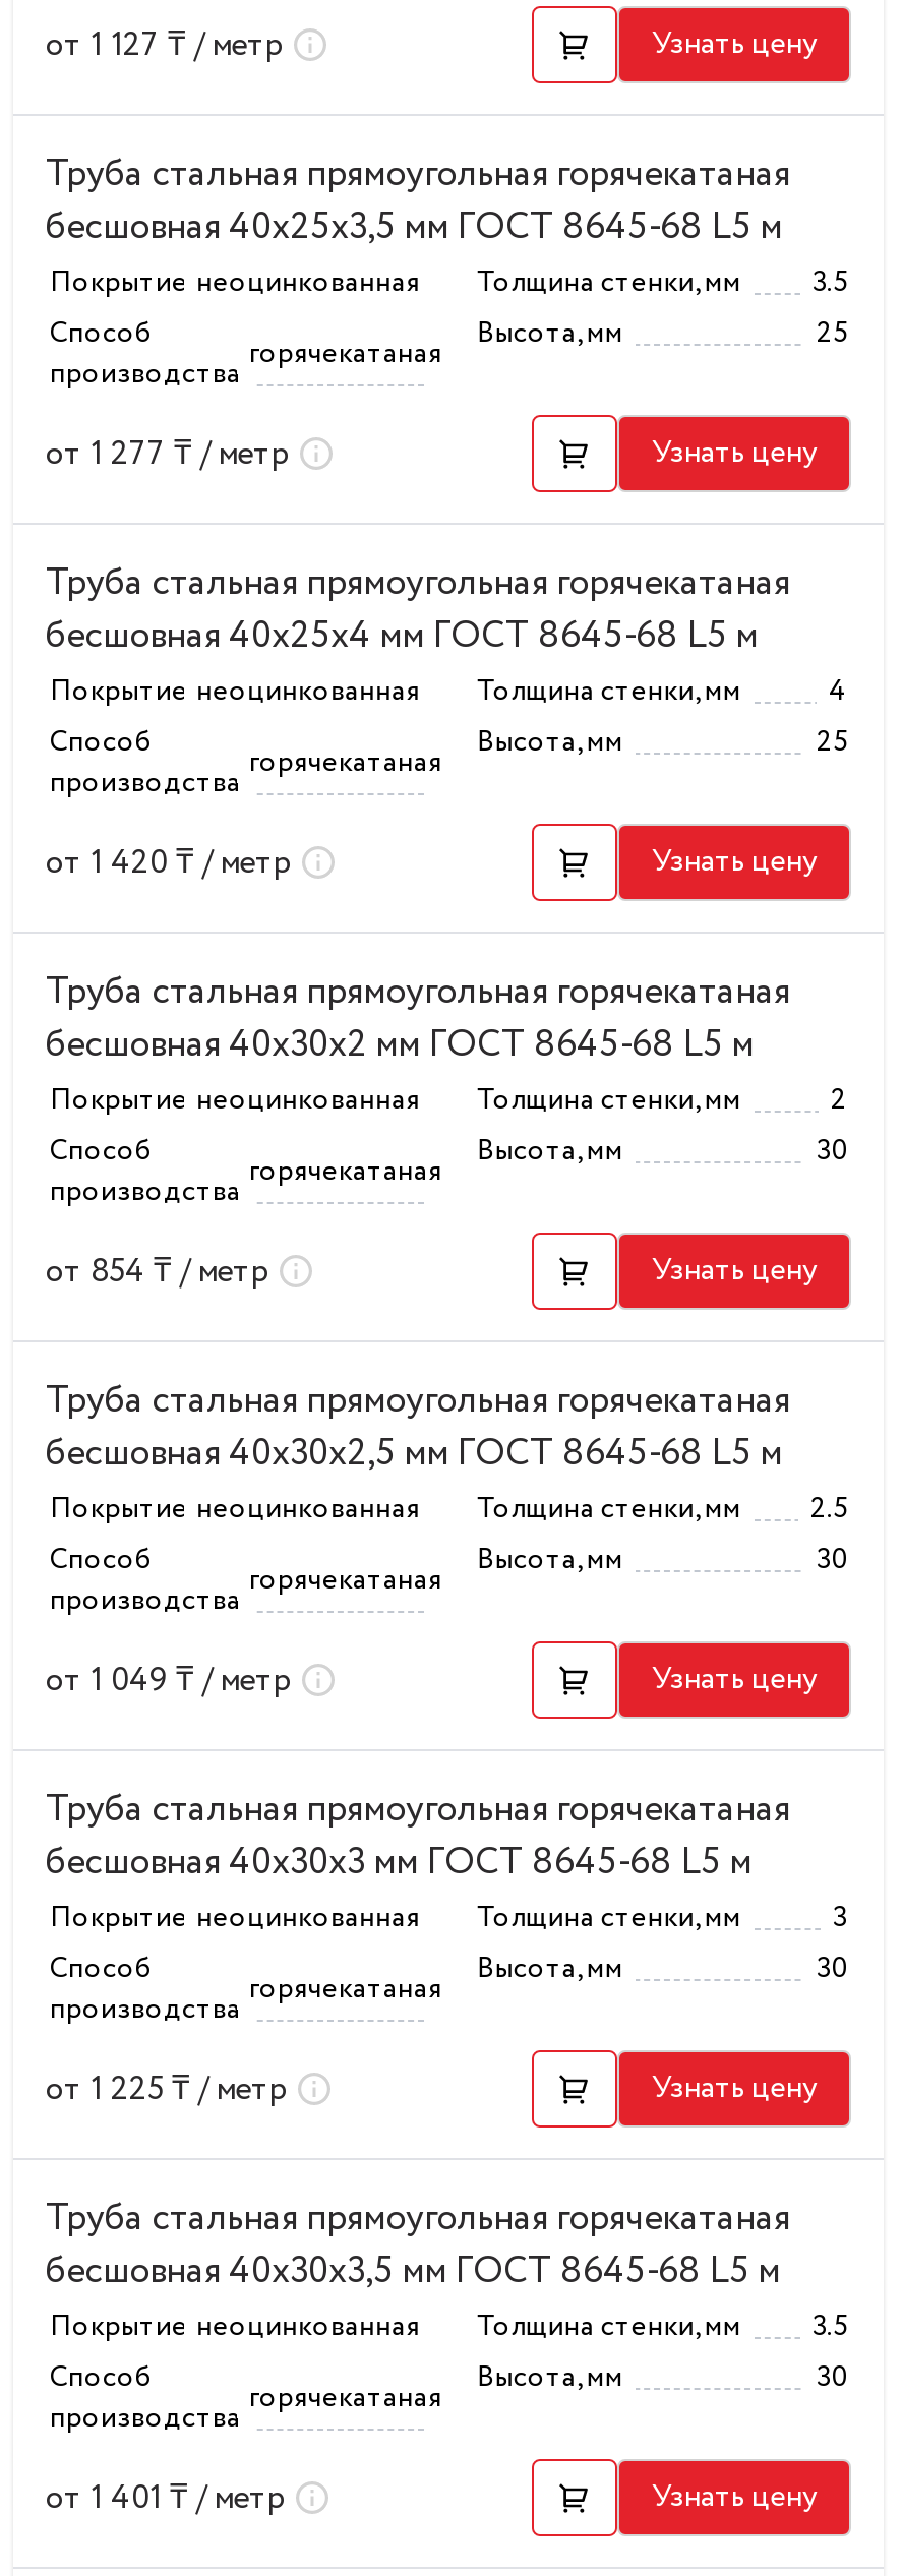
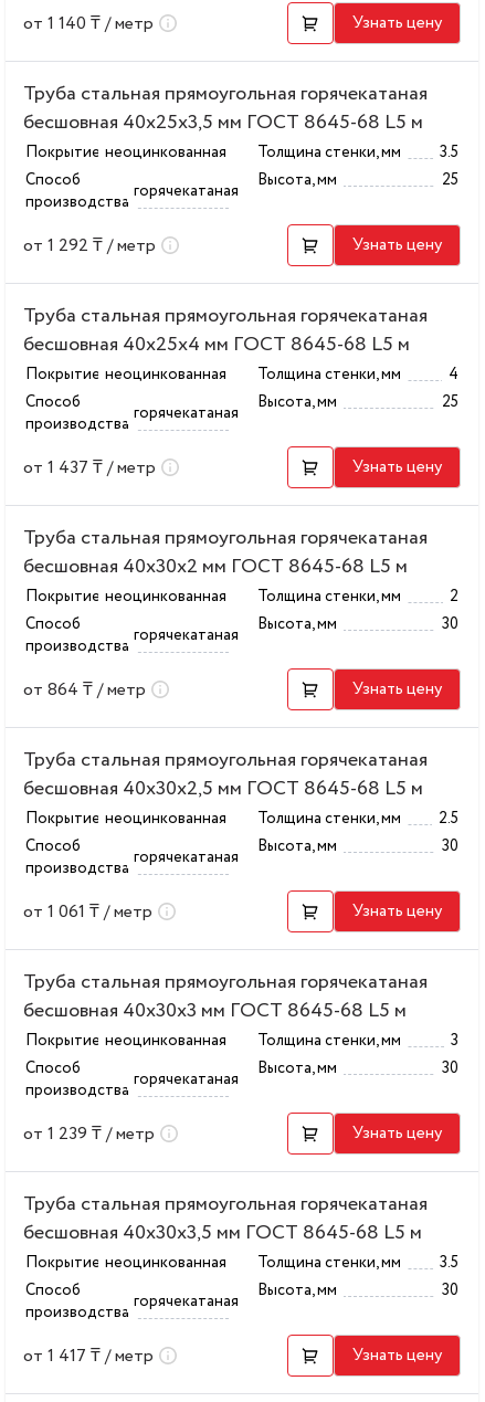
- от 1 127 ₸ / метр
+ от 1 140 ₸ / метр

- от 1 277 ₸ / метр
+ от 1 292 ₸ / метр

- от 1 420 ₸ / метр
+ от 1 437 ₸ / метр

- от 854 ₸ / метр
+ от 864 ₸ / метр

- от 1 049 ₸ / метр
+ от 1 061 ₸ / метр

- от 1 225 ₸ / метр
+ от 1 239 ₸ / метр

- от 1 401 ₸ / метр
+ от 1 417 ₸ / метр
